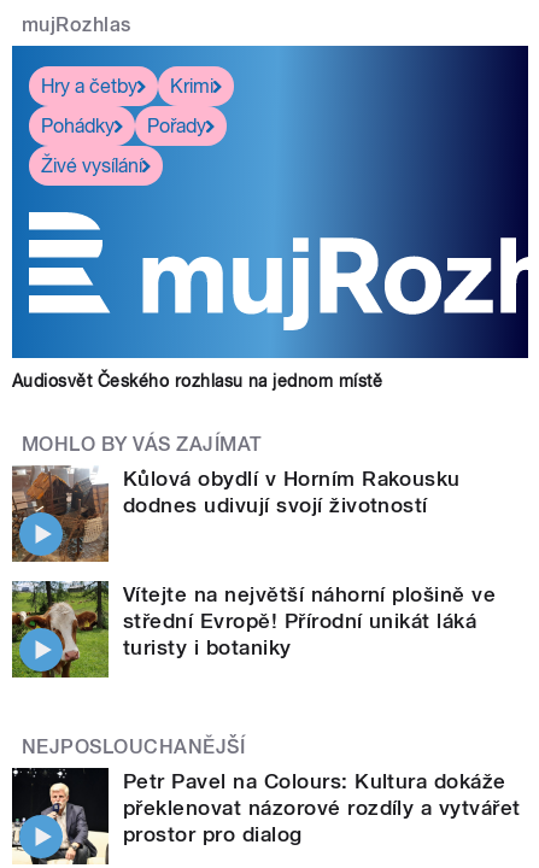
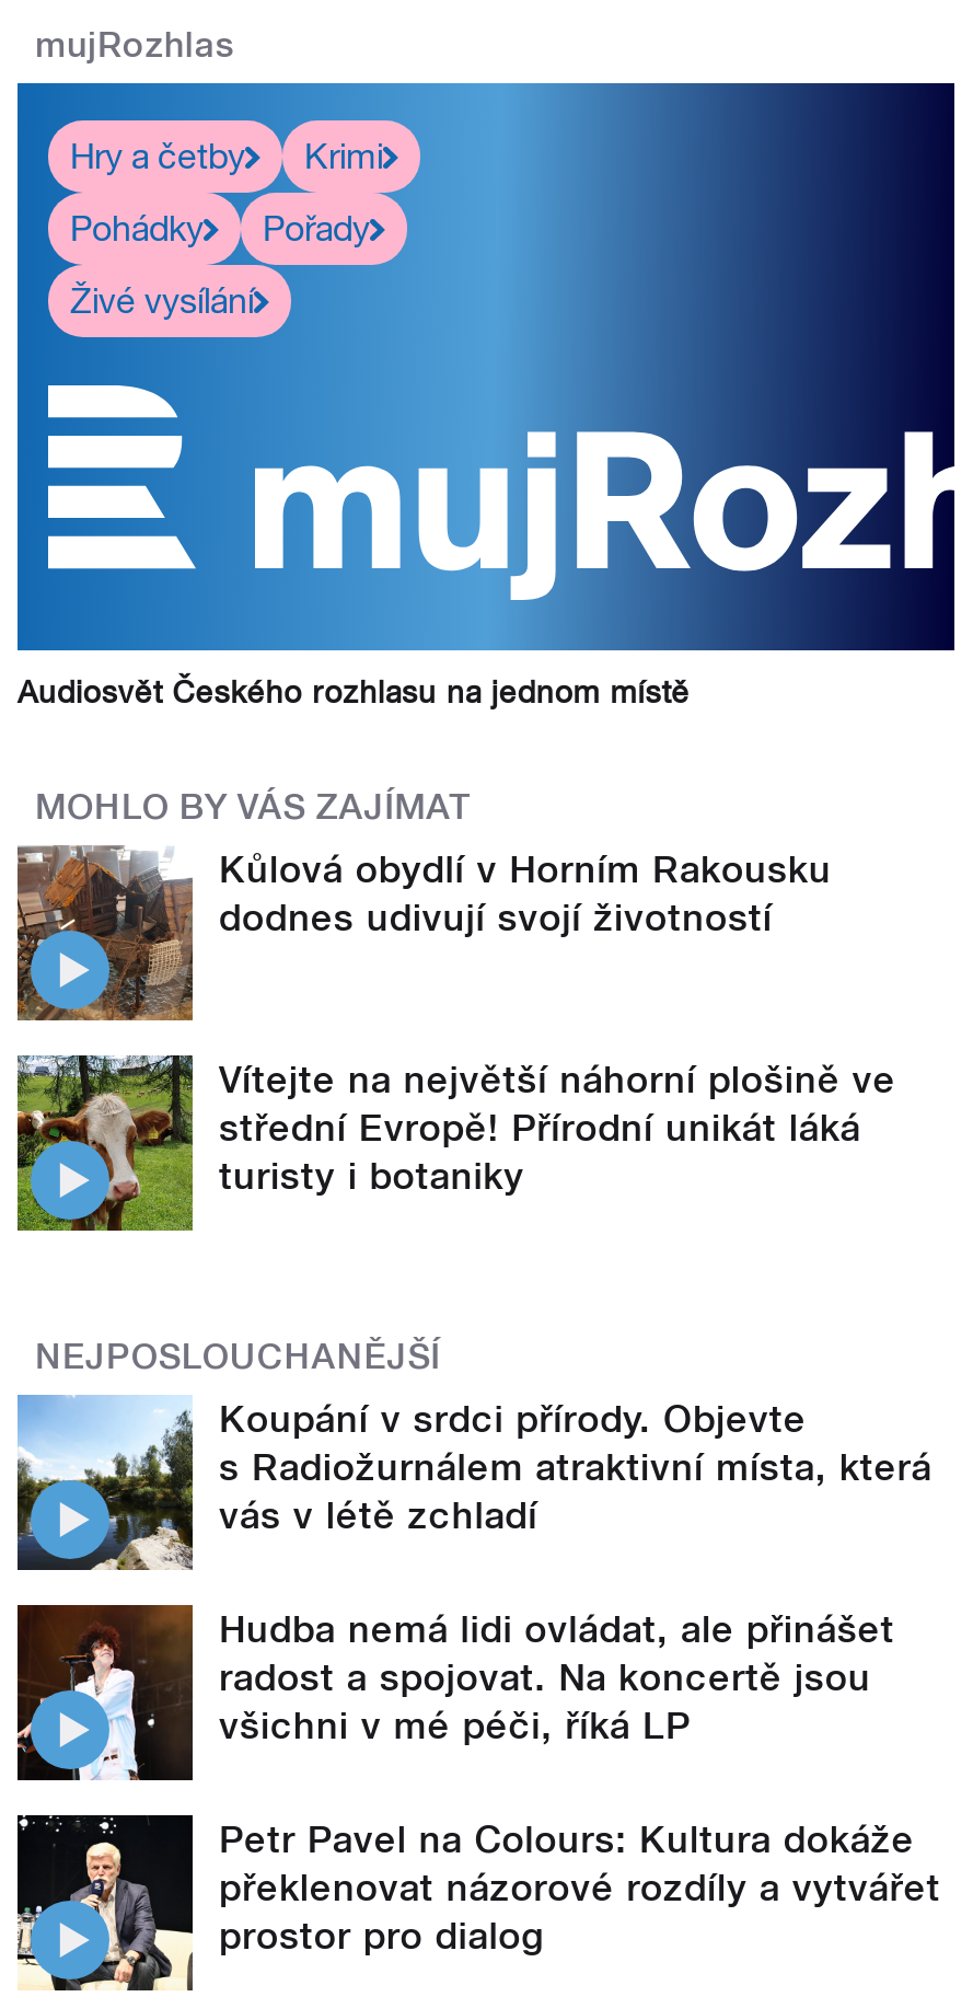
+ [image]
+ Koupání v srdci přírody. Objevte
+ s Radiožurnálem atraktivní místa, která
+ vás v létě zchladí
+ Hudba nemá lidi ovládat, ale přinášet
+ radost a spojovat. Na koncertě jsou
+ všichni v mé péči, říká LP

+ [image]
